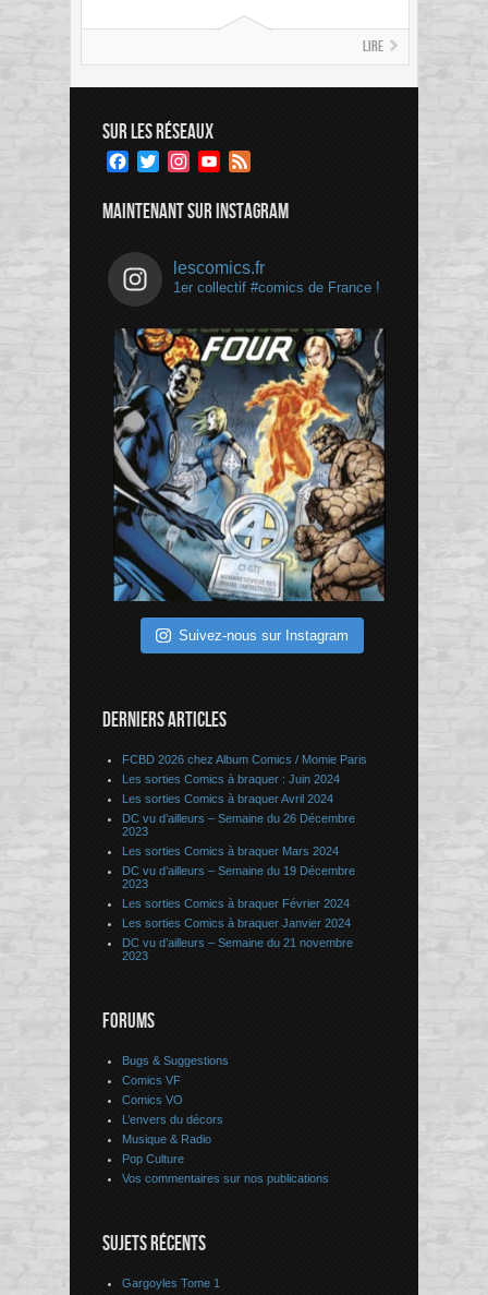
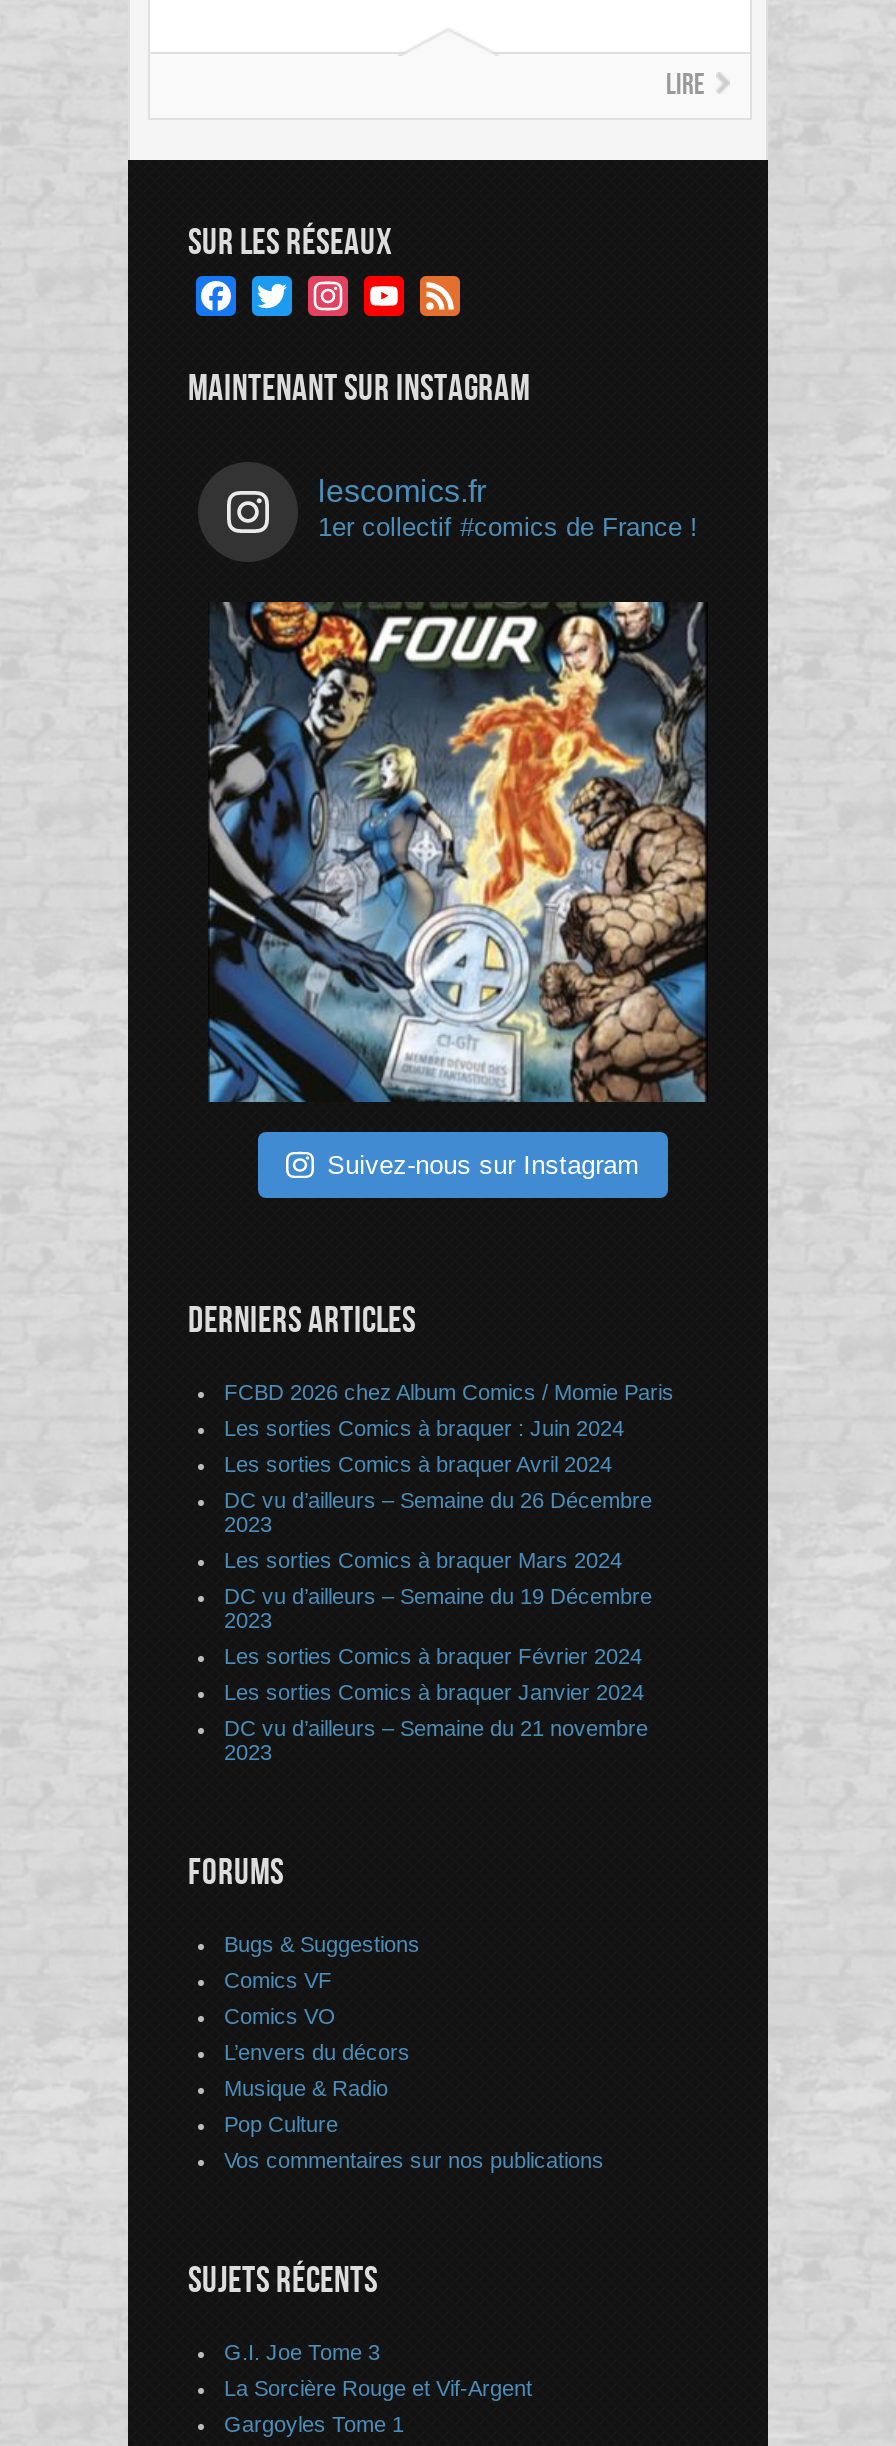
+ G.I. Joe Tome 3
+ La Sorcière Rouge et Vif-Argent
